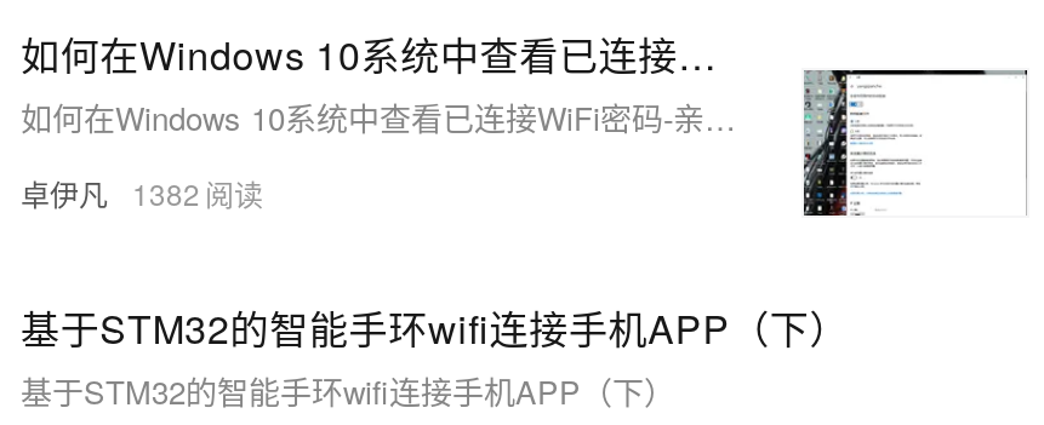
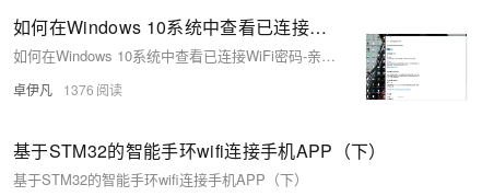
- 卓伊凡 1382
+ 卓伊凡 1376
